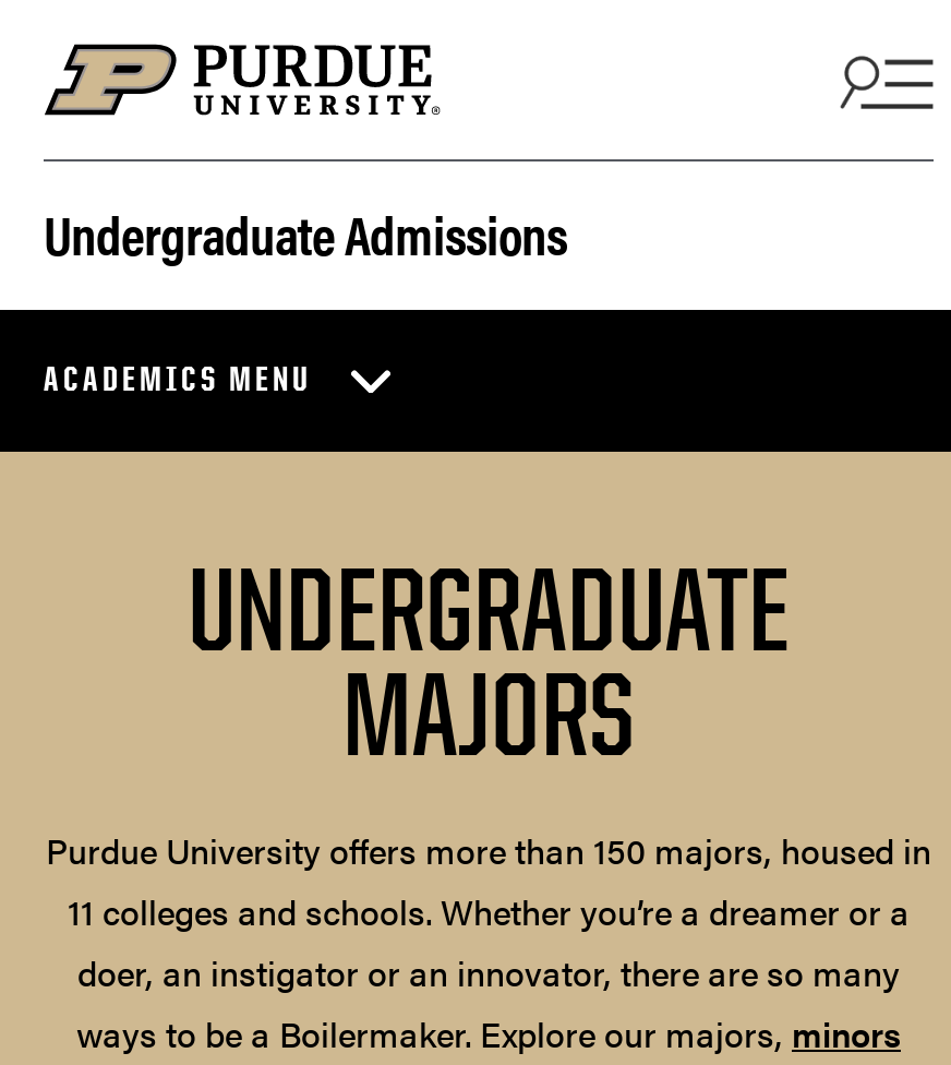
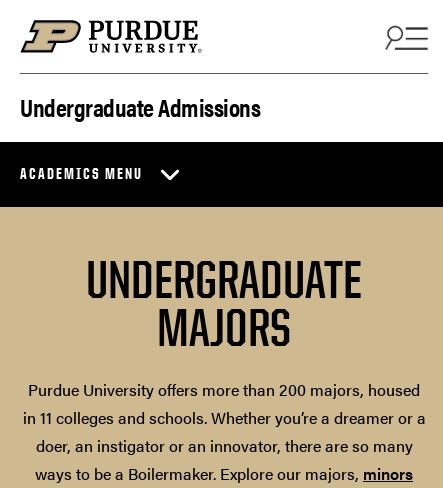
- Purdue University offers more than 150 majors, housed in
- 11 colleges and schools. Whether you’re a dreamer or a
+ Purdue University offers more than 200 majors, housed
+ in 11 colleges and schools. Whether you’re a dreamer or a
